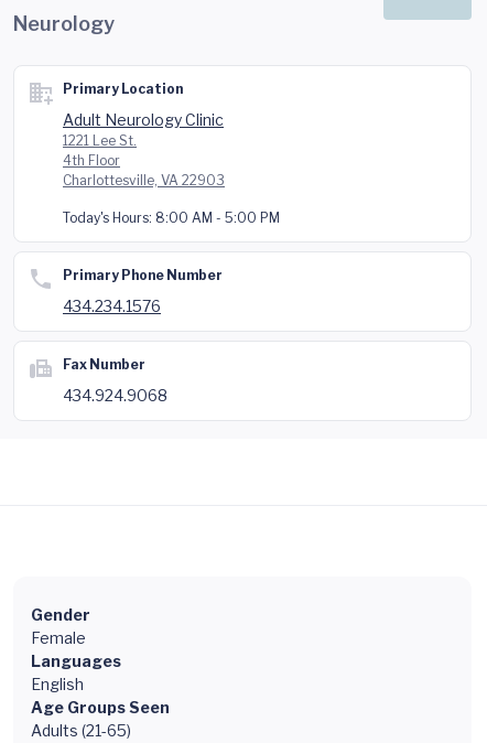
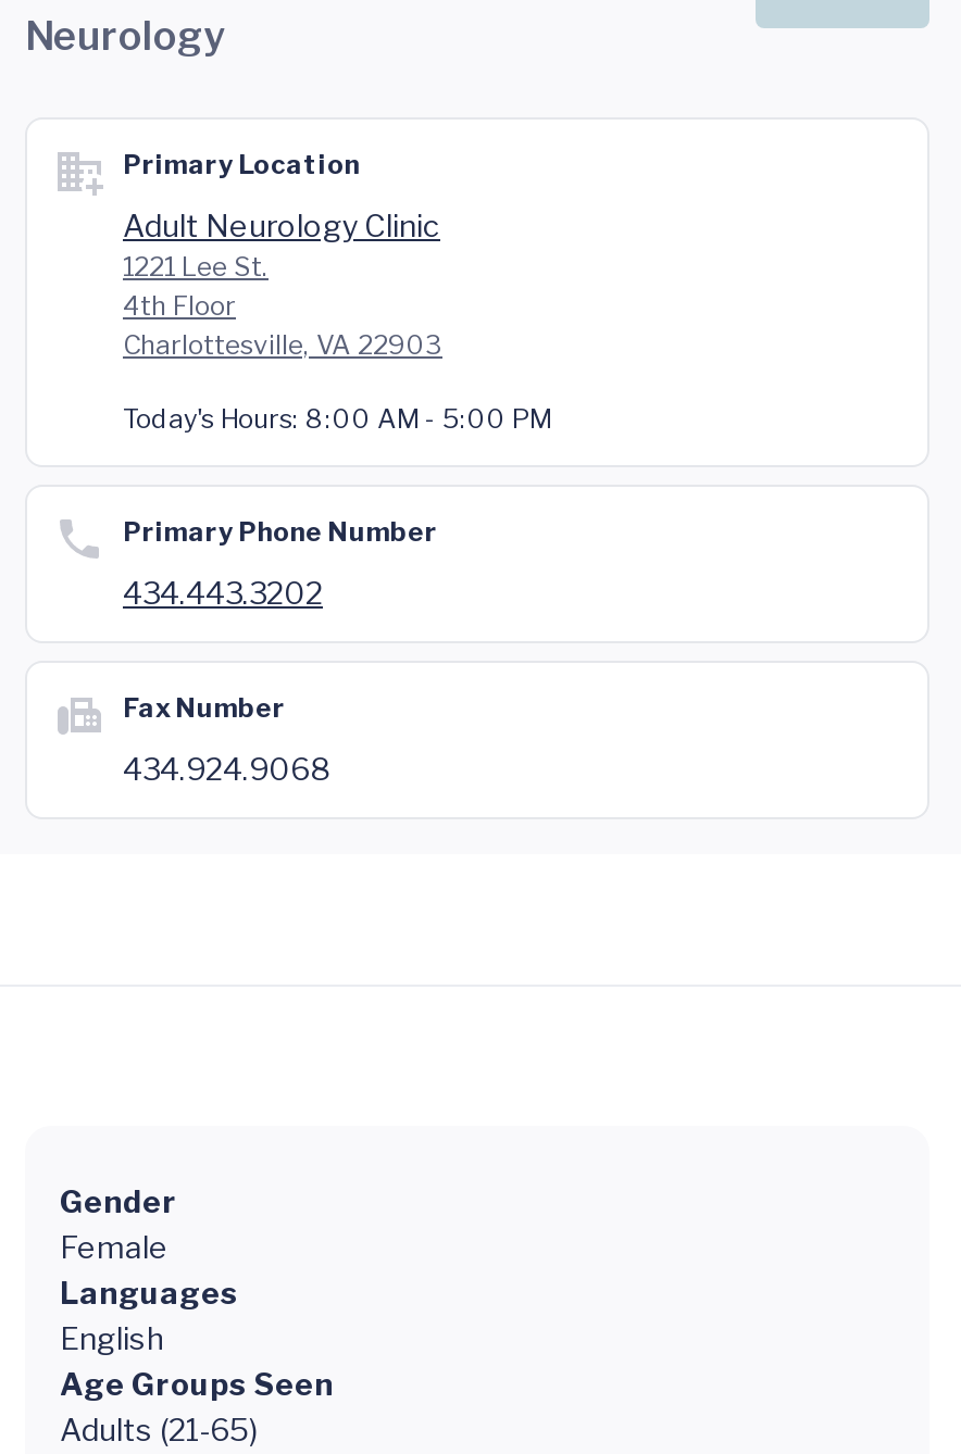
- 434.234.1576
+ 434.443.3202
